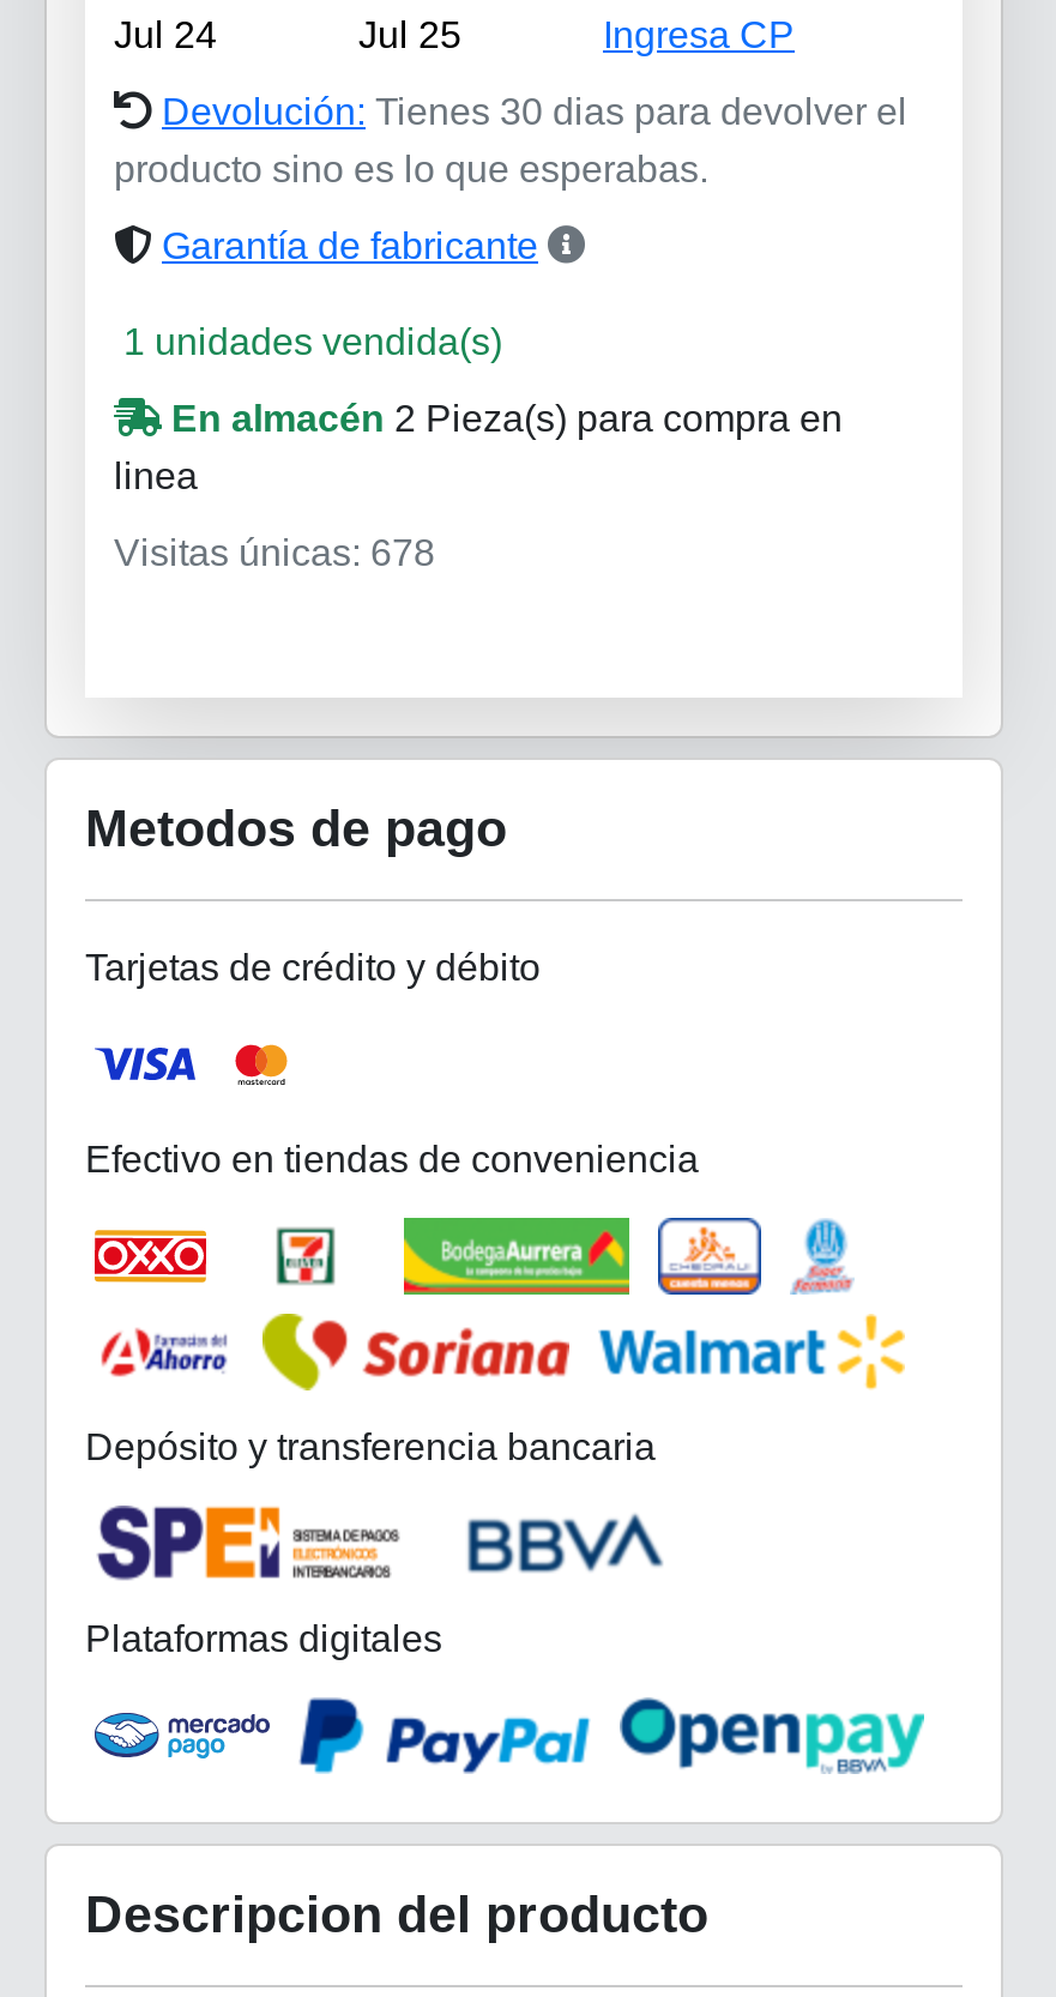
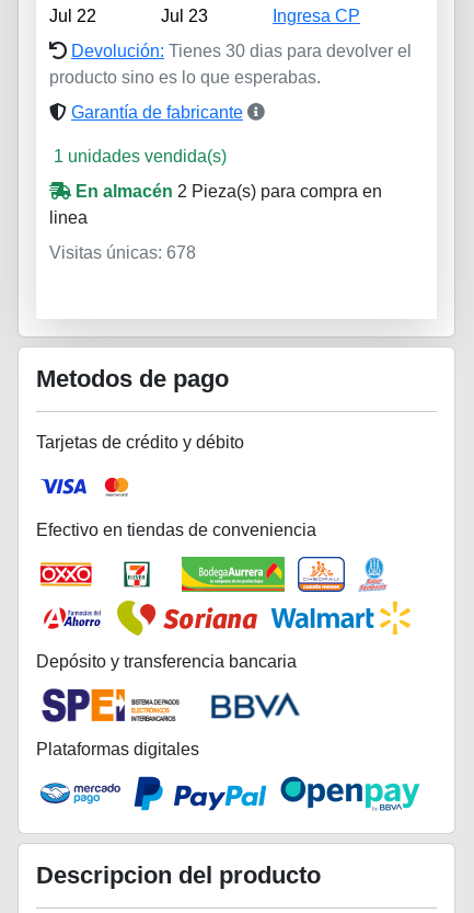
- Jul 24
+ Jul 22

- Jul 25
+ Jul 23
